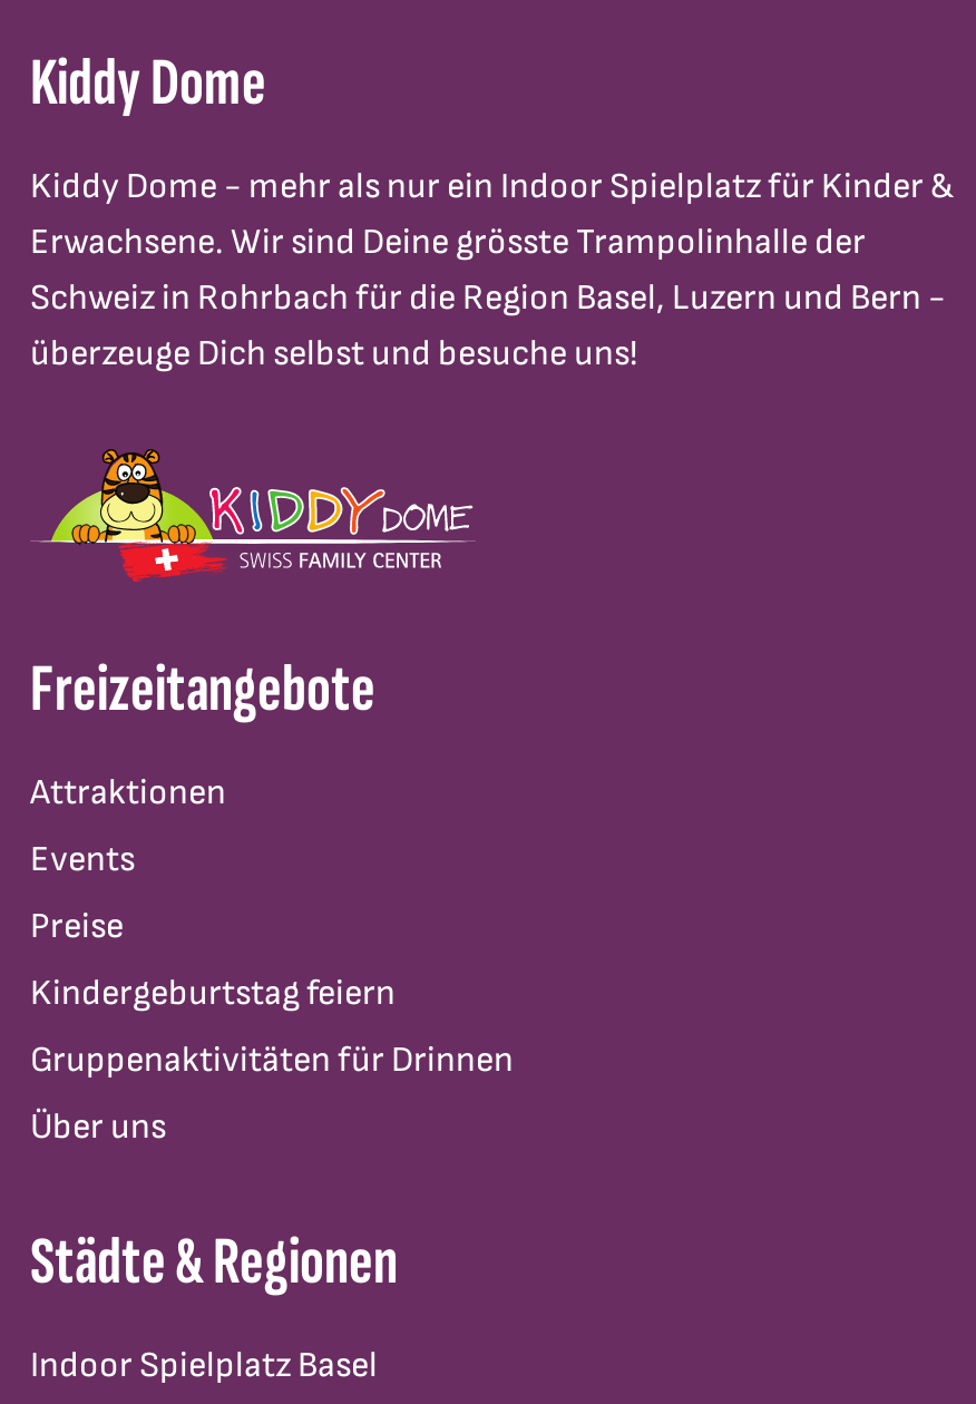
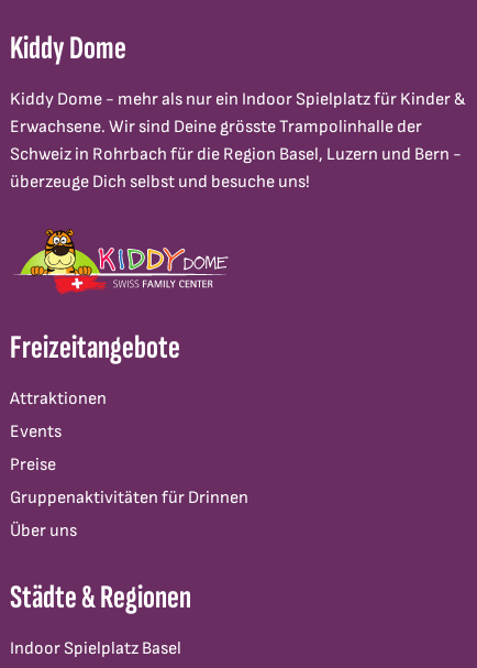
- Kindergeburtstag feiern
